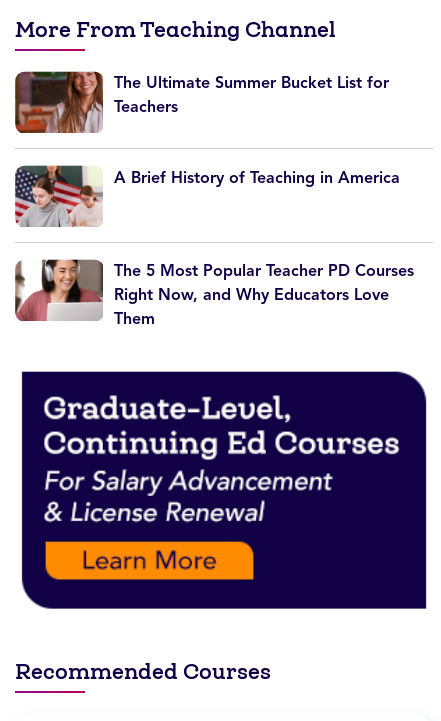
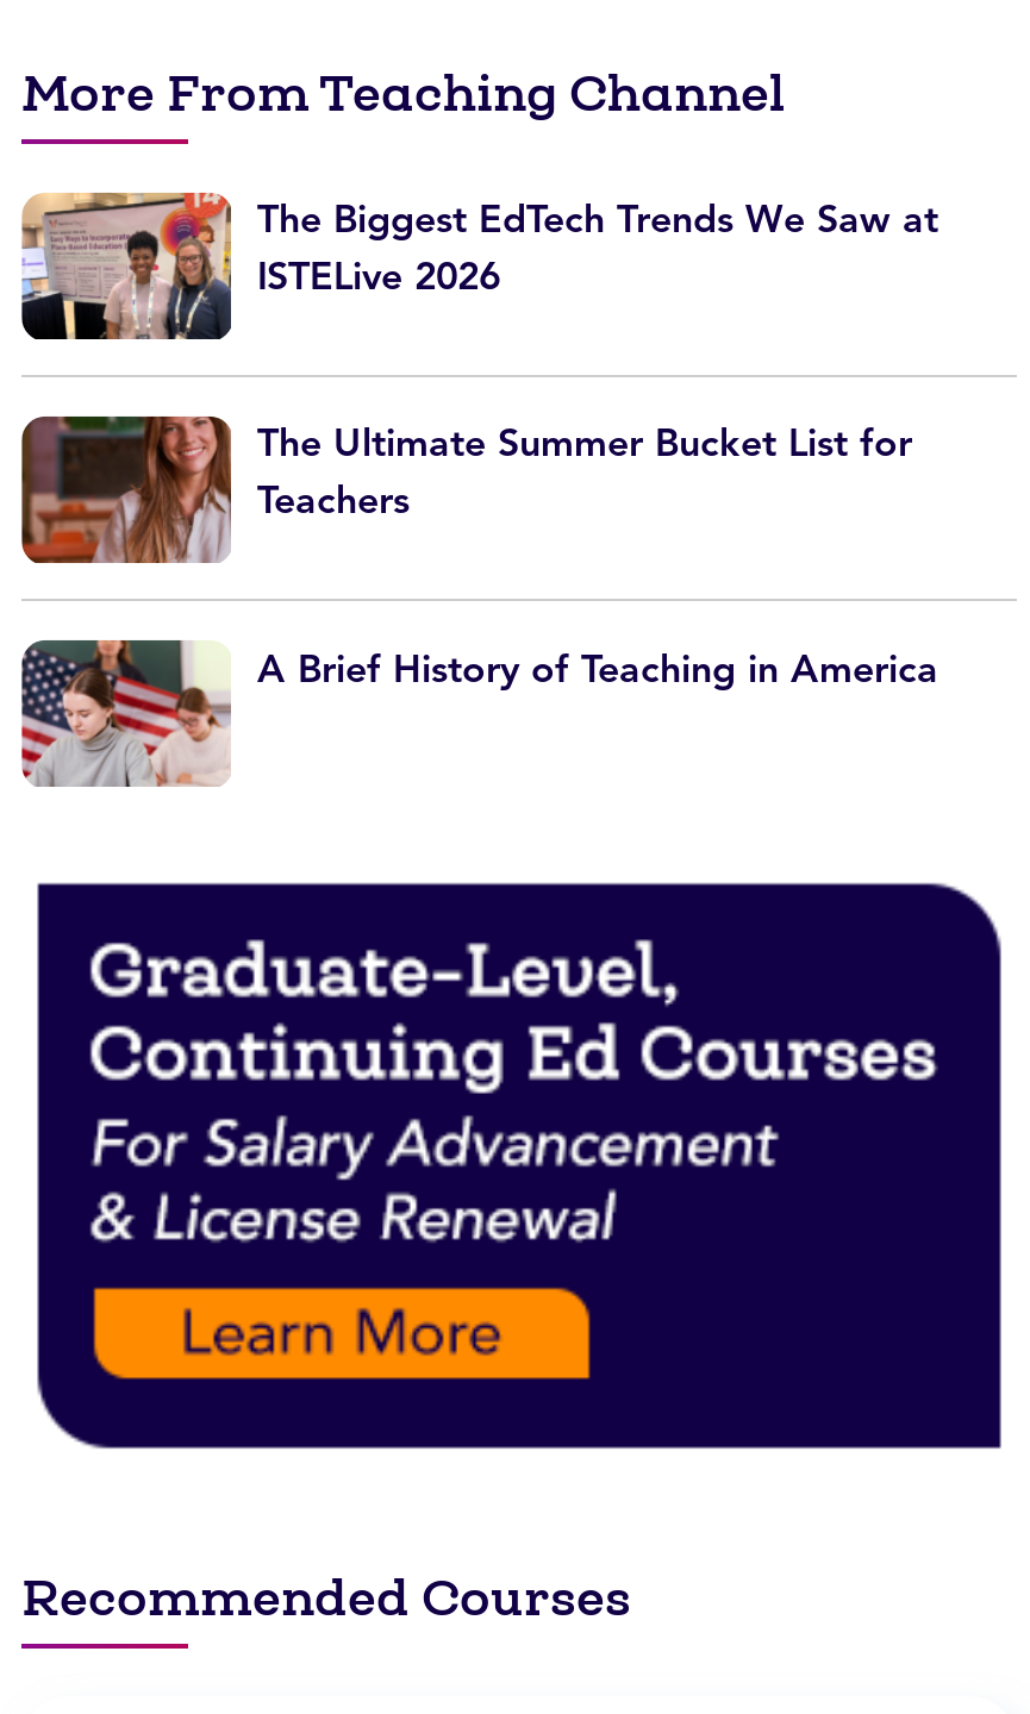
+ [image]
+ The Biggest EdTech Trends We Saw at
+ ISTELive 2026

moved down: [image] | The Ultimate Summer Bucket List for | Teachers | A Brief History of Teaching in America

moved down: [image]

- [image]
- The 5 Most Popular Teacher PD Courses
- Right Now, and Why Educators Love
- Them
